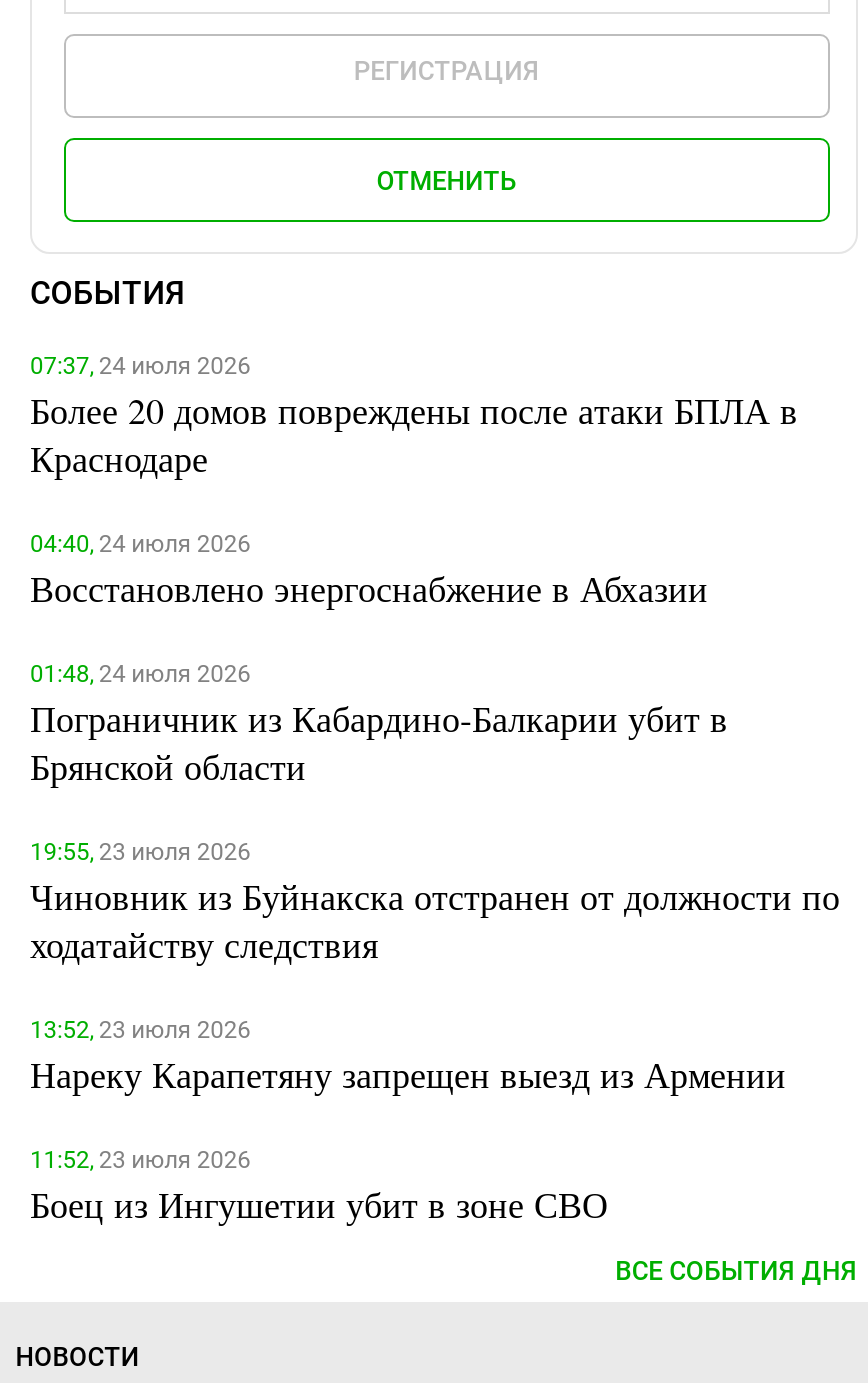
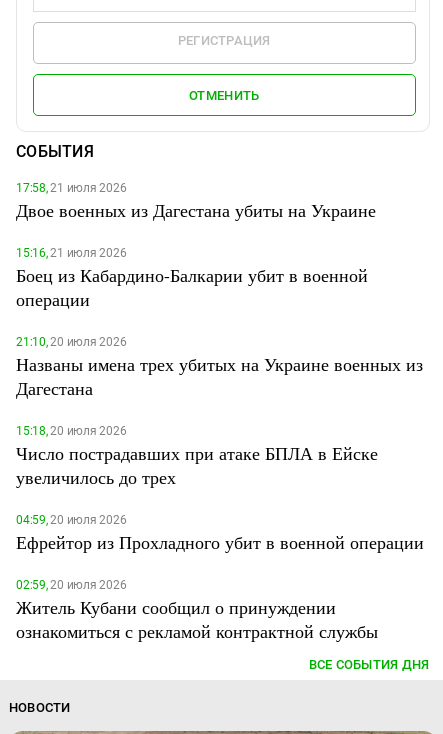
- 07:37, 24 июля 2026
- Более 20 домов повреждены после атаки БПЛА в
- Краснодаре
+ 17:58, 21 июля 2026
+ Двое военных из Дагестана убиты на Украине

- 04:40, 24 июля 2026
- Восстановлено энергоснабжение в Абхазии
+ 15:16, 21 июля 2026
+ Боец из Кабардино-Балкарии убит в военной
+ операции

- 01:48, 24 июля 2026
- Пограничник из Кабардино-Балкарии убит в
- Брянской области
+ 21:10, 20 июля 2026
+ Названы имена трех убитых на Украине военных из
+ Дагестана

- 19:55, 23 июля 2026
- Чиновник из Буйнакска отстранен от должности по
- ходатайству следствия
+ 15:18, 20 июля 2026
+ Число пострадавших при атаке БПЛА в Ейске
+ увеличилось до трех

- 13:52, 23 июля 2026
- Нареку Карапетяну запрещен выезд из Армении
+ 04:59, 20 июля 2026
+ Ефрейтор из Прохладного убит в военной операции

- 11:52, 23 июля 2026
- Боец из Ингушетии убит в зоне СВО
+ 02:59, 20 июля 2026
+ Житель Кубани сообщил о принуждении
+ ознакомиться с рекламой контрактной службы
